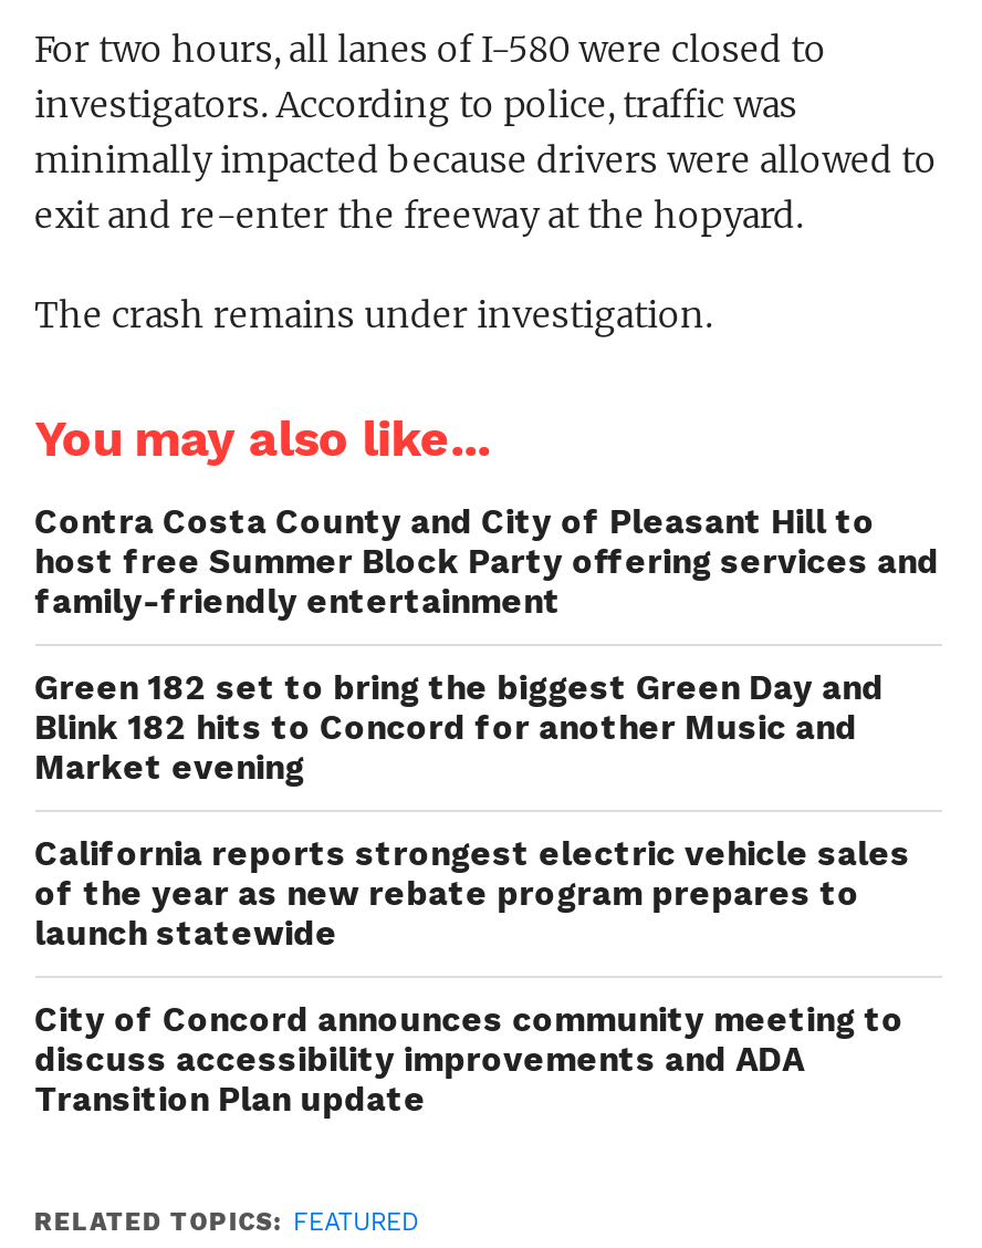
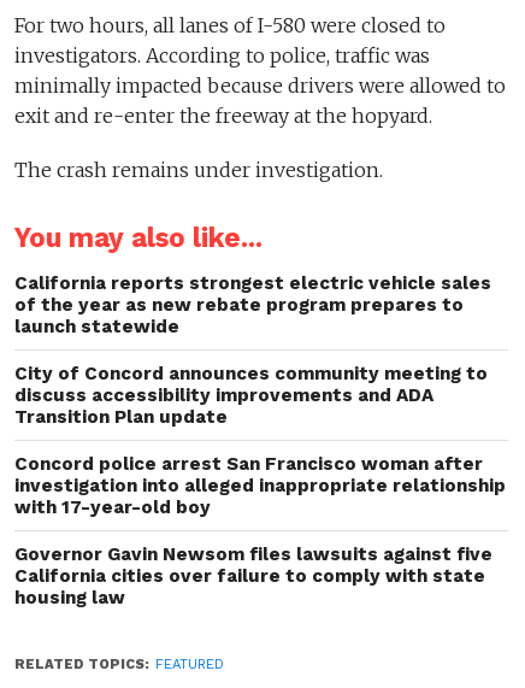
- Contra Costa County and City of Pleasant Hill to
- host free Summer Block Party offering services and
- family-friendly entertainment
- Green 182 set to bring the biggest Green Day and
- Blink 182 hits to Concord for another Music and
- Market evening

moved up: California reports strongest electric vehicle sales | of the year as new rebate program prepares to | launch statewide | City of Concord announces community meeting to | discuss accessibility improvements and ADA | Transition Plan update

+ Concord police arrest San Francisco woman after
+ investigation into alleged inappropriate relationship
+ with 17-year-old boy
+ Governor Gavin Newsom files lawsuits against five
+ California cities over failure to comply with state
+ housing law
